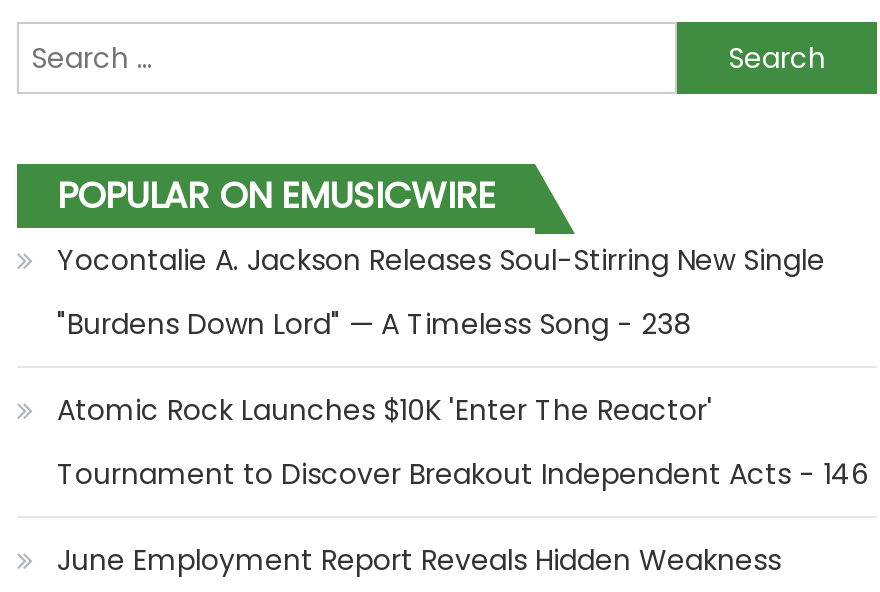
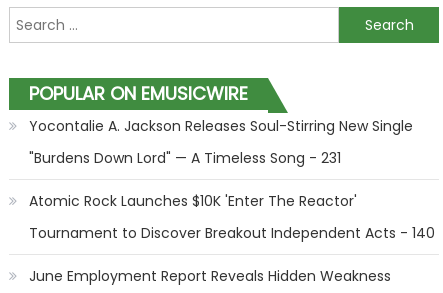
- "Burdens Down Lord" — A Timeless Song - 238
+ "Burdens Down Lord" — A Timeless Song - 231

- Tournament to Discover Breakout Independent Acts - 146
+ Tournament to Discover Breakout Independent Acts - 140
